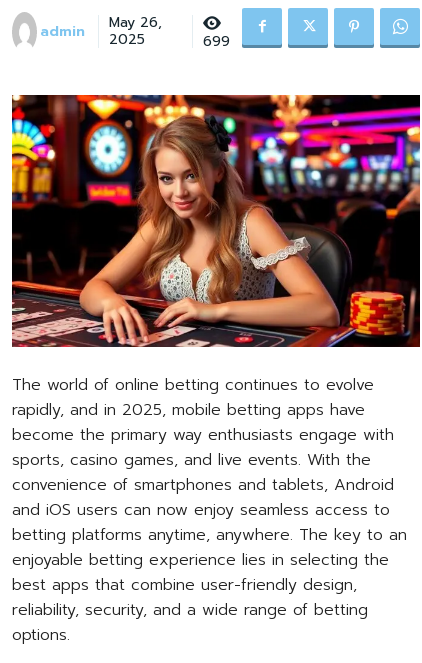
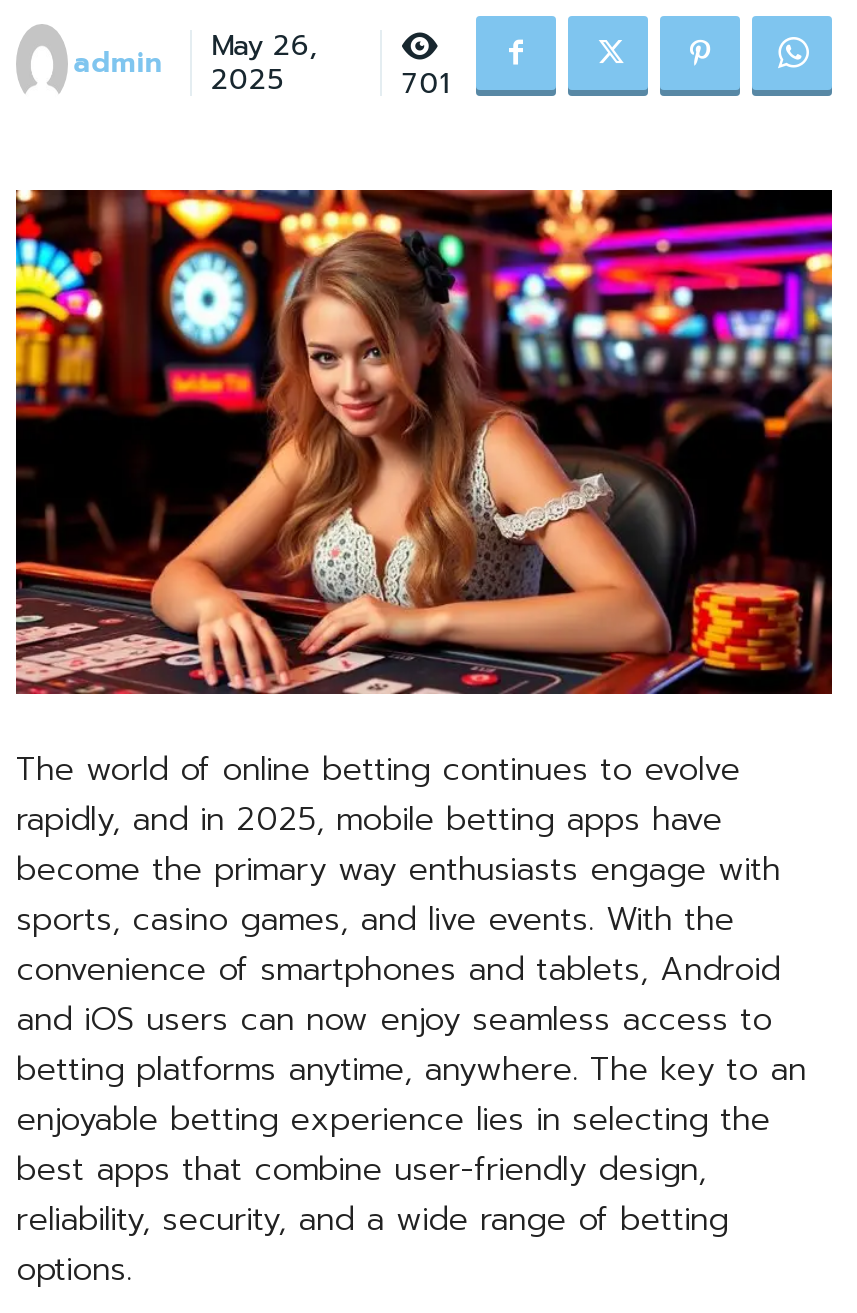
- 699
+ 701
